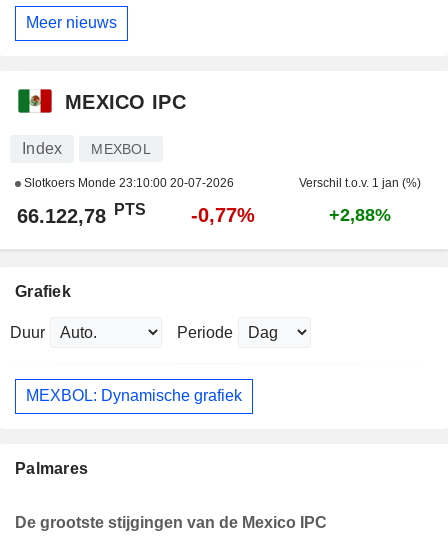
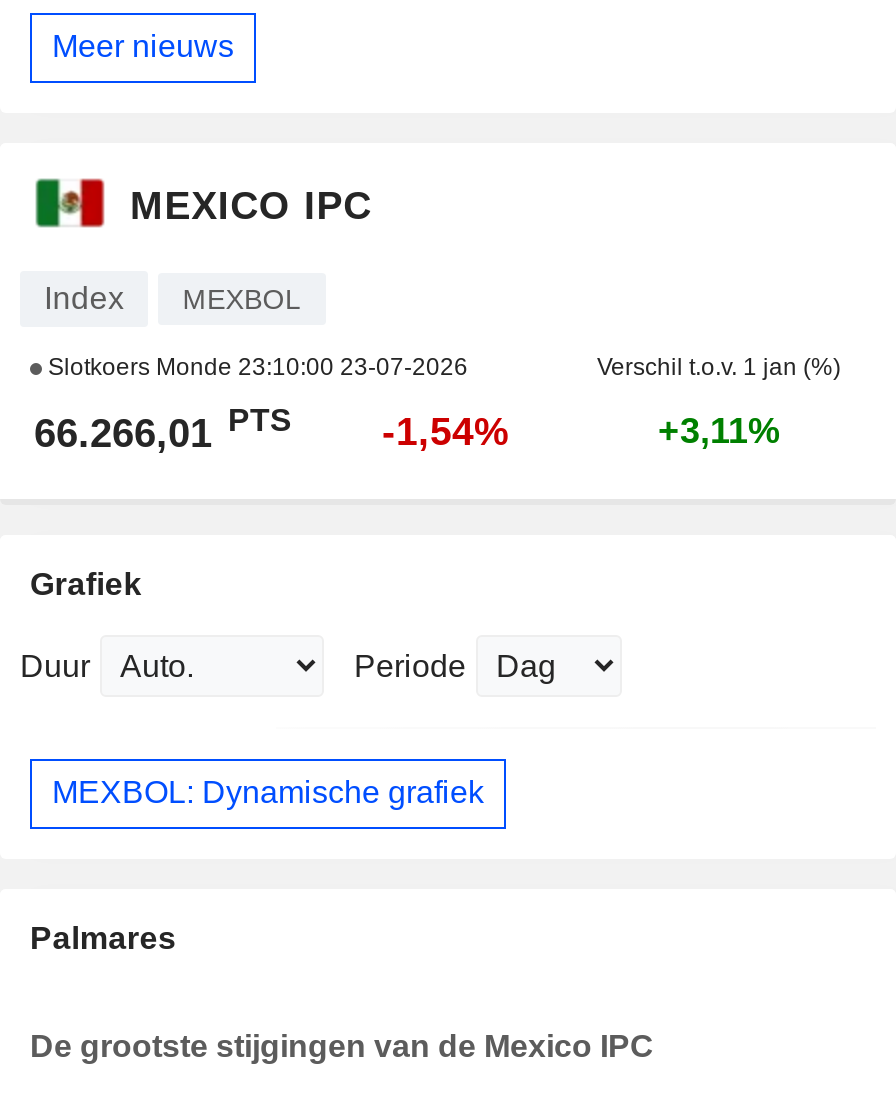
- Slotkoers Monde 23:10:00 20-07-2026
+ Slotkoers Monde 23:10:00 23-07-2026

- 66.122,78 PTS
+ 66.266,01 PTS

- -0,77%
+ -1,54%

- +2,88%
+ +3,11%
